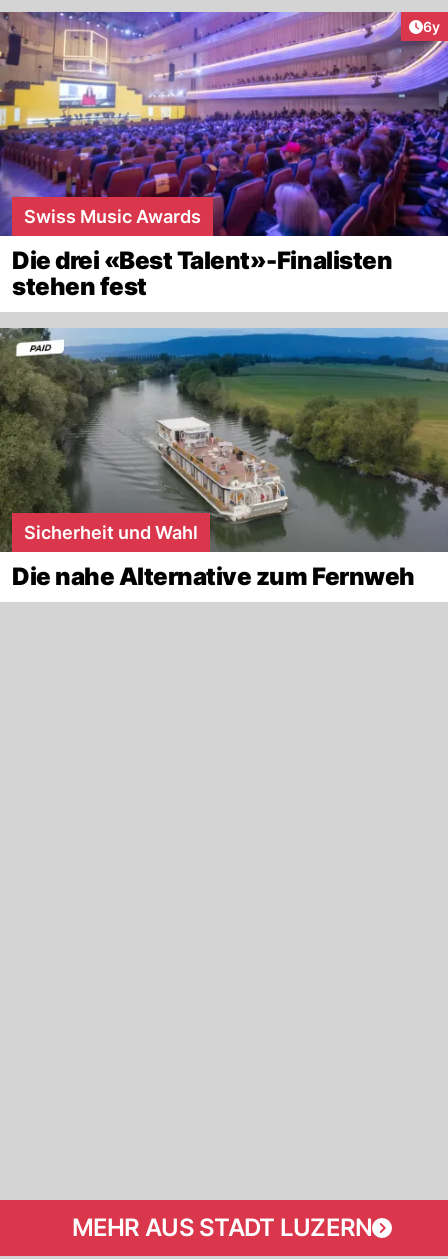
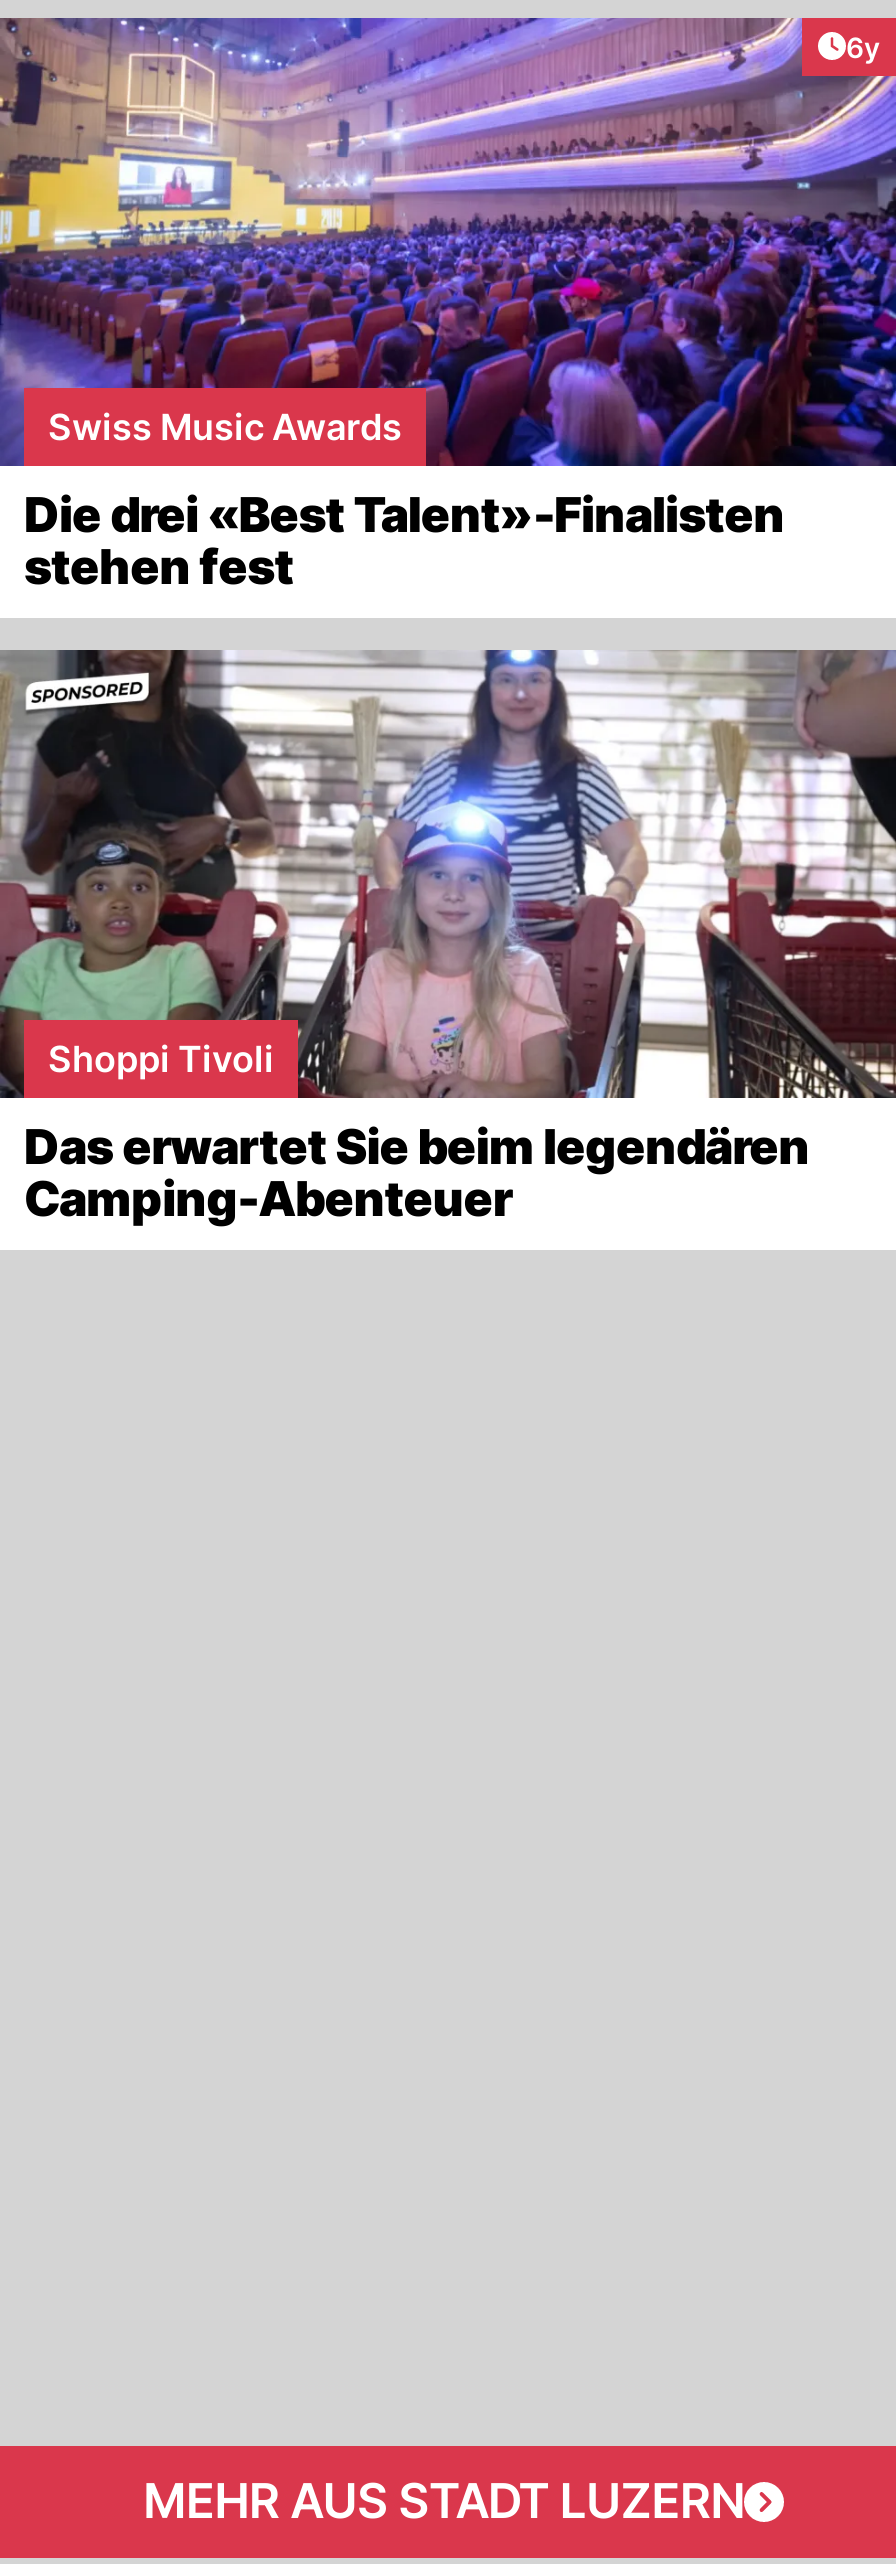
- [image]
- Sicherheit und Wahl
+ [image]
+ Shoppi Tivoli

- Die nahe Alternative zum Fernweh
+ Das erwartet Sie beim legendären
+ Camping-Abenteuer
